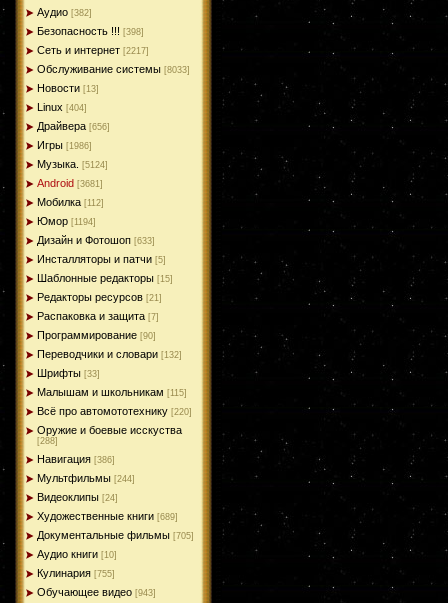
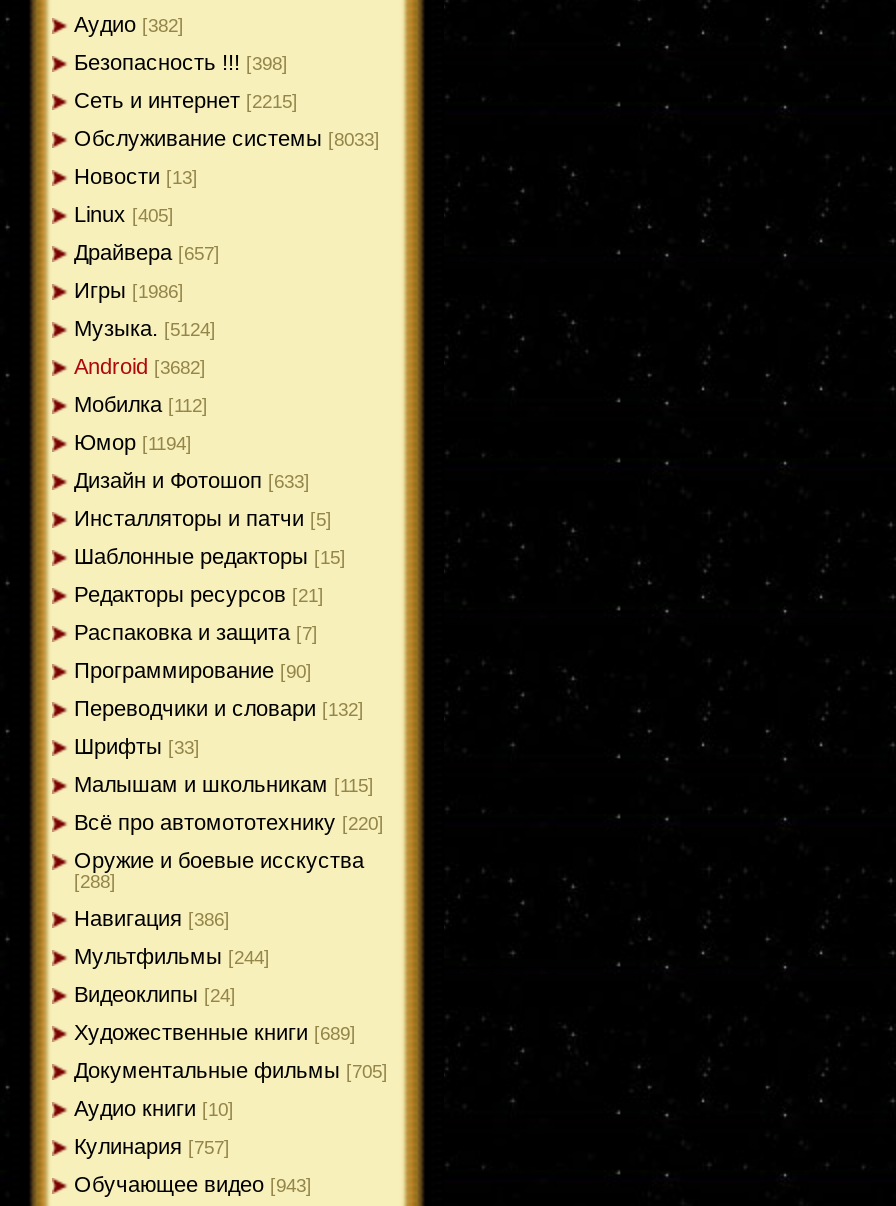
- Сеть и интернет [2217]
+ Сеть и интернет [2215]

- Linux [404]
+ Linux [405]

- Драйвера [656]
+ Драйвера [657]

- Android [3681]
+ Android [3682]

- Кулинария [755]
+ Кулинария [757]
